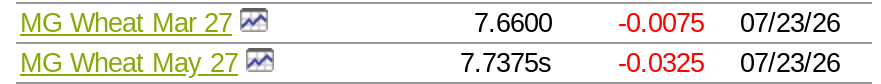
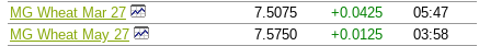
- 7.6600
+ 7.5075

- -0.0075
+ +0.0425

- 07/23/26
+ 05:47

- 7.7375s
- -0.0325
- 07/23/26
+ 7.5750
+ +0.0125
+ 03:58
